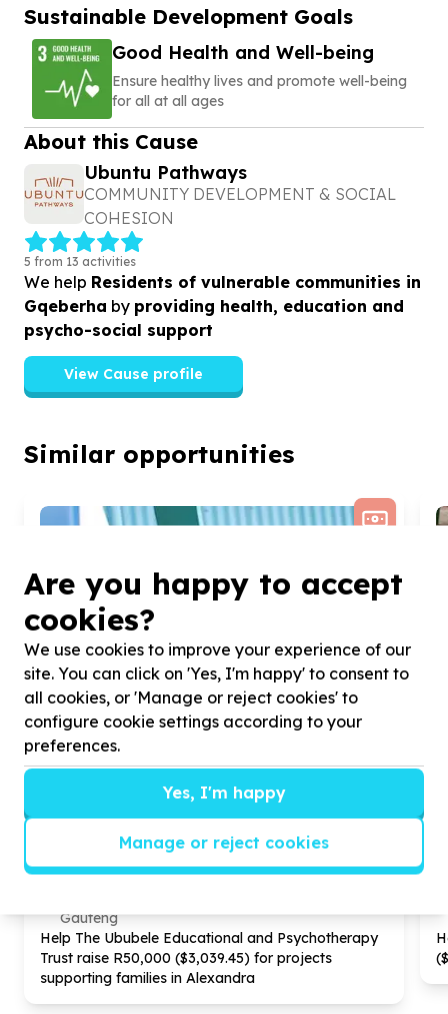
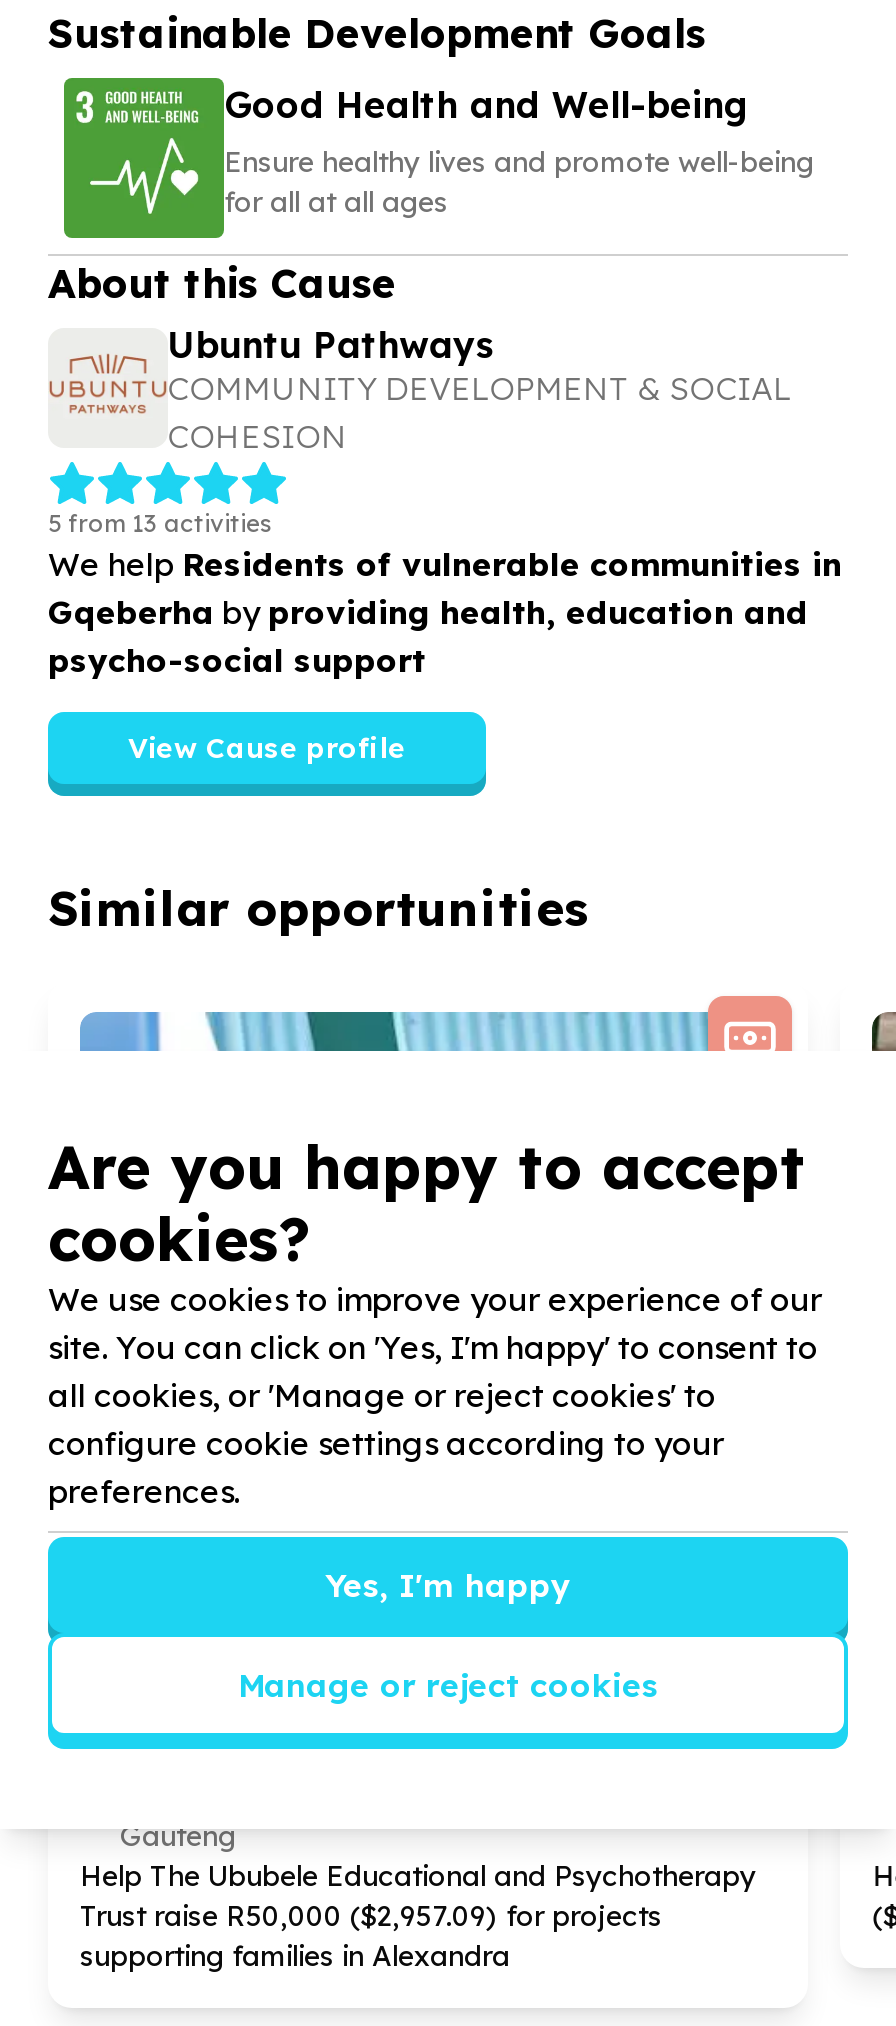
- Trust raise R50,000 ($3,039.45) for projects
+ Trust raise R50,000 ($2,957.09) for projects
